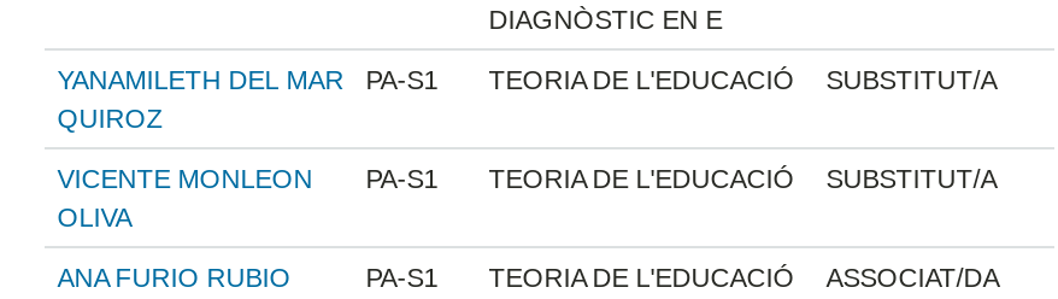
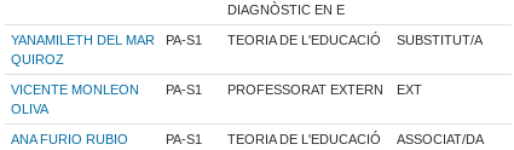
- TEORIA DE L'EDUCACIÓ
- SUBSTITUT/A
+ PROFESSORAT EXTERN
+ EXT
